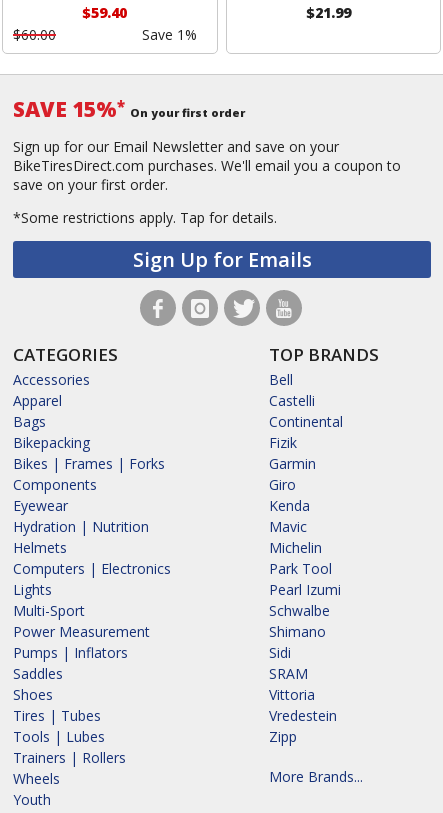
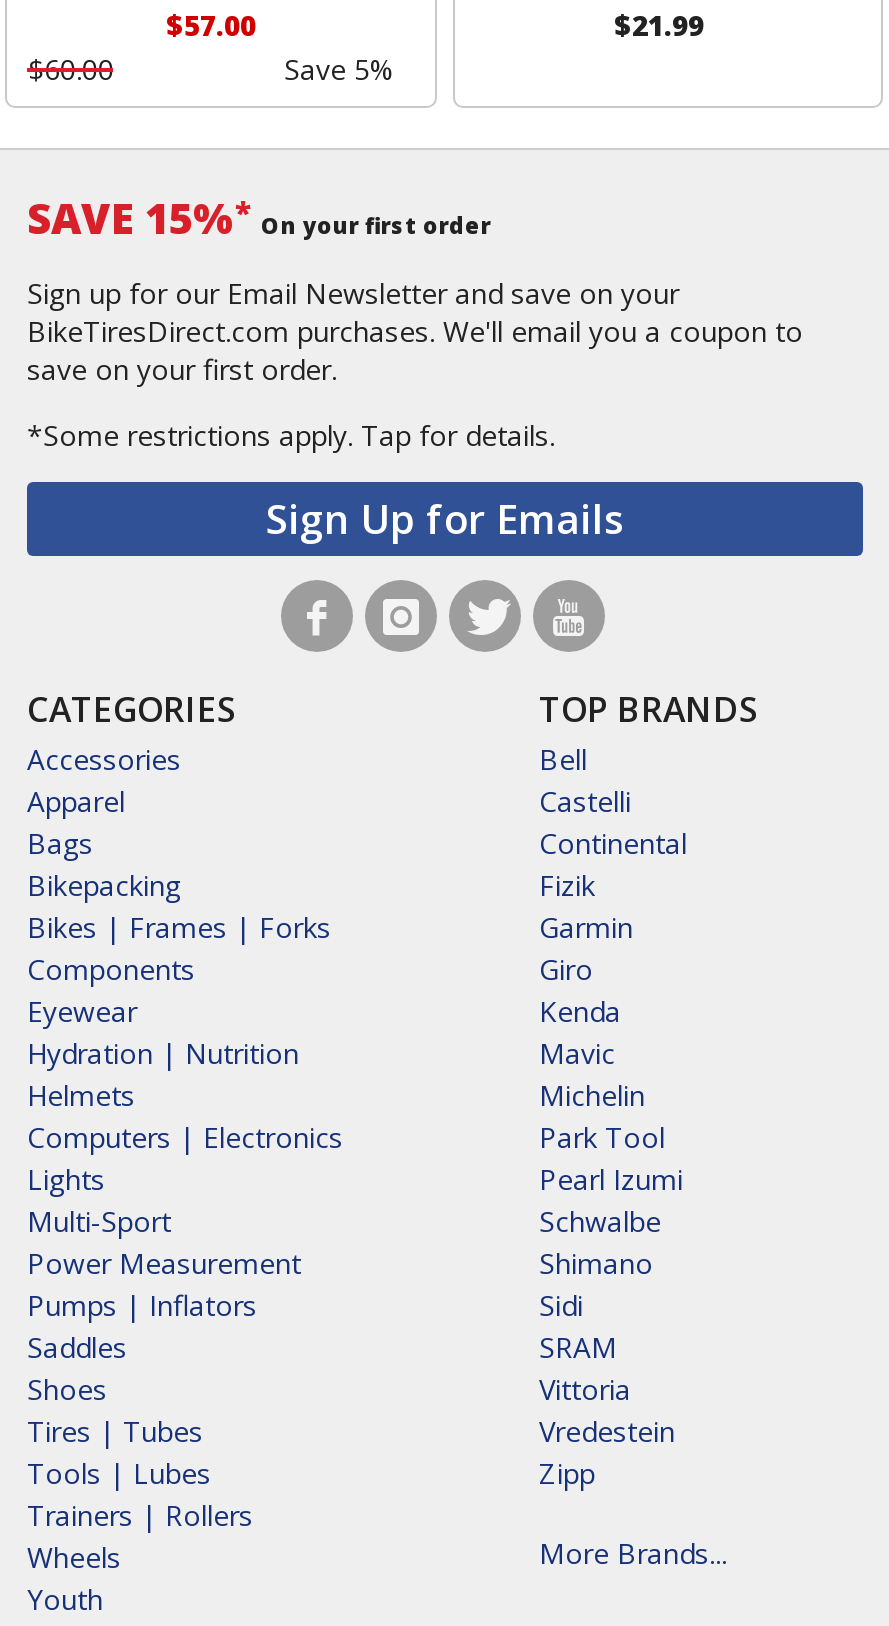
- $59.40
+ $57.00

- Save 1%
+ Save 5%
